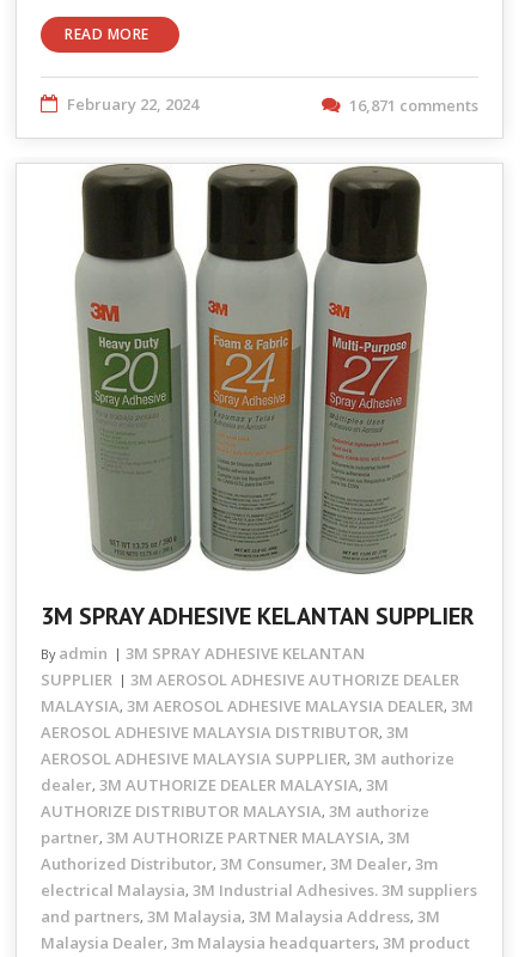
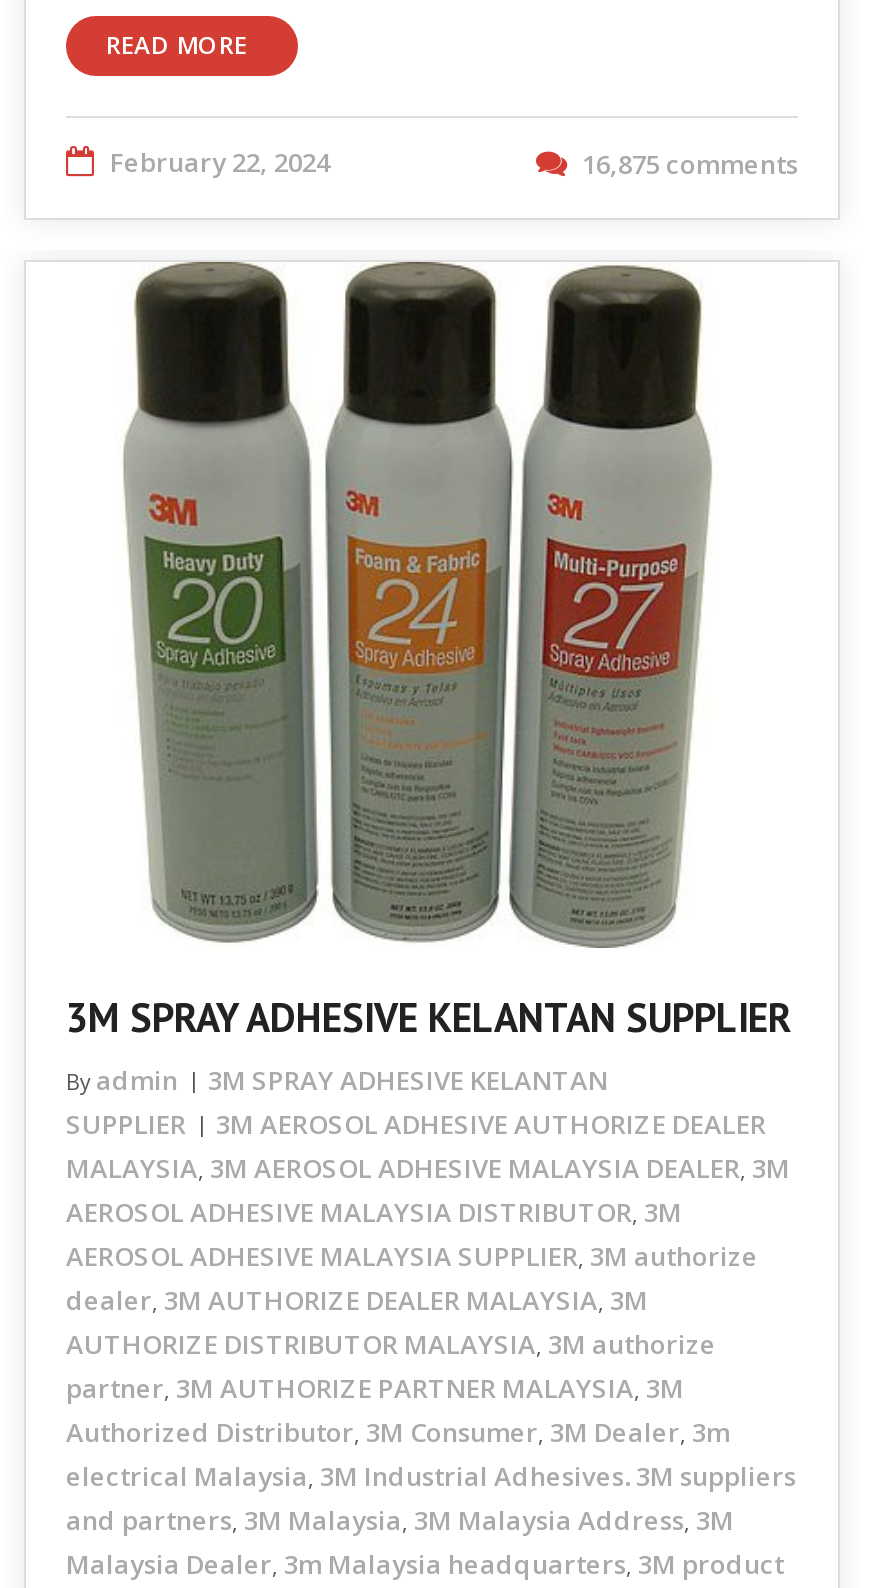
- 16,871 comments
+ 16,875 comments
